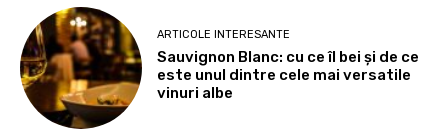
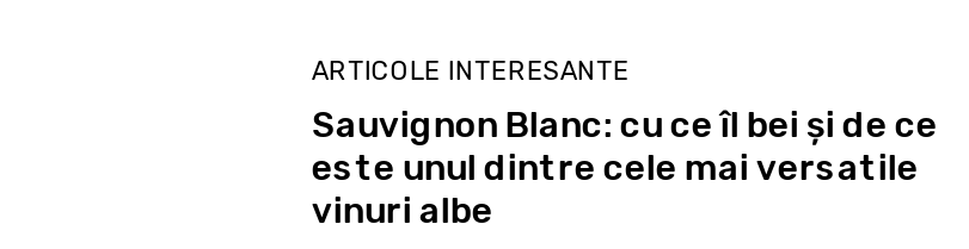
- [image]
